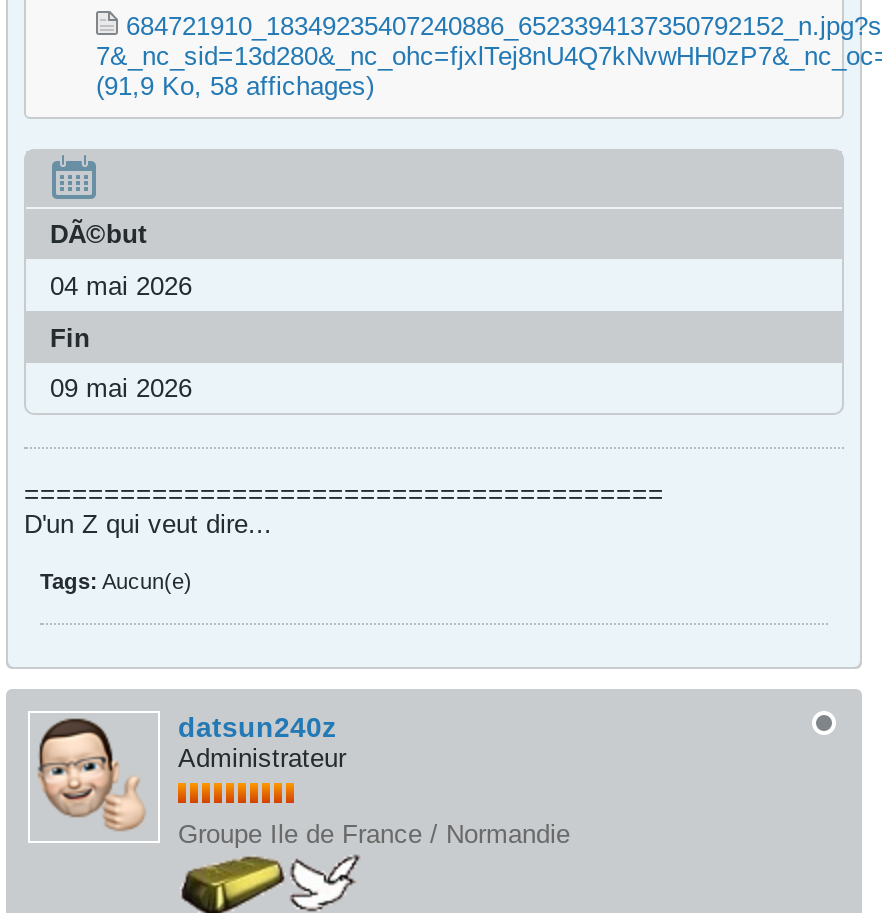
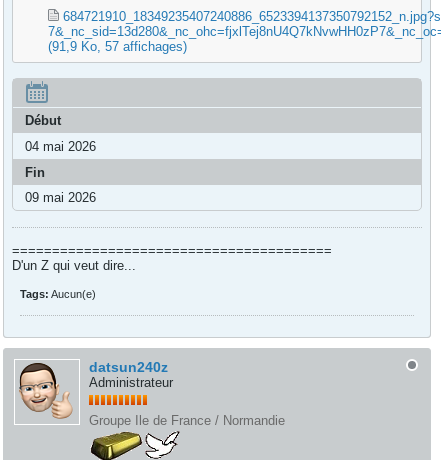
- (91,9 Ko, 58 affichages)
+ (91,9 Ko, 57 affichages)

- DÃ©but
+ Début
